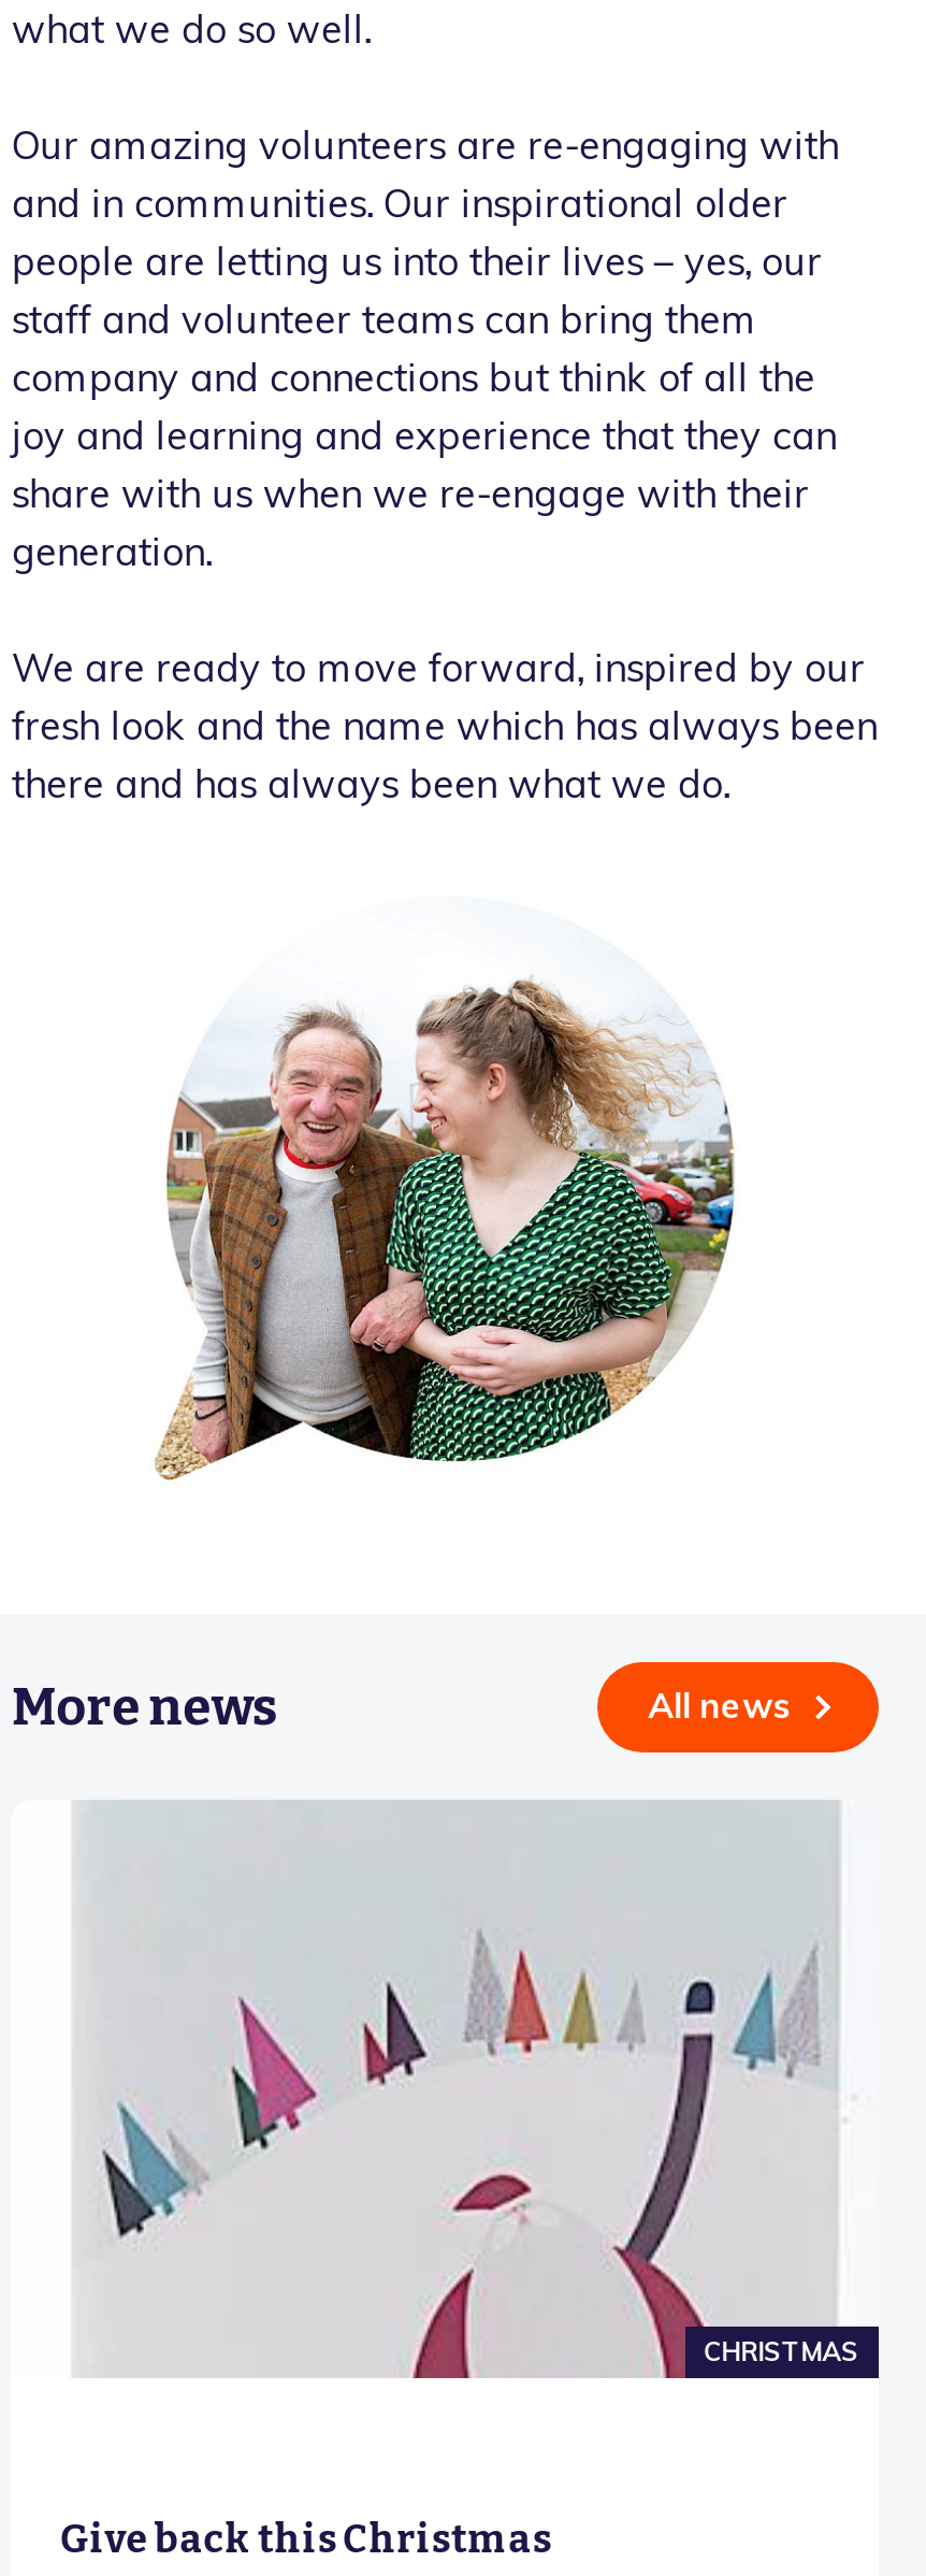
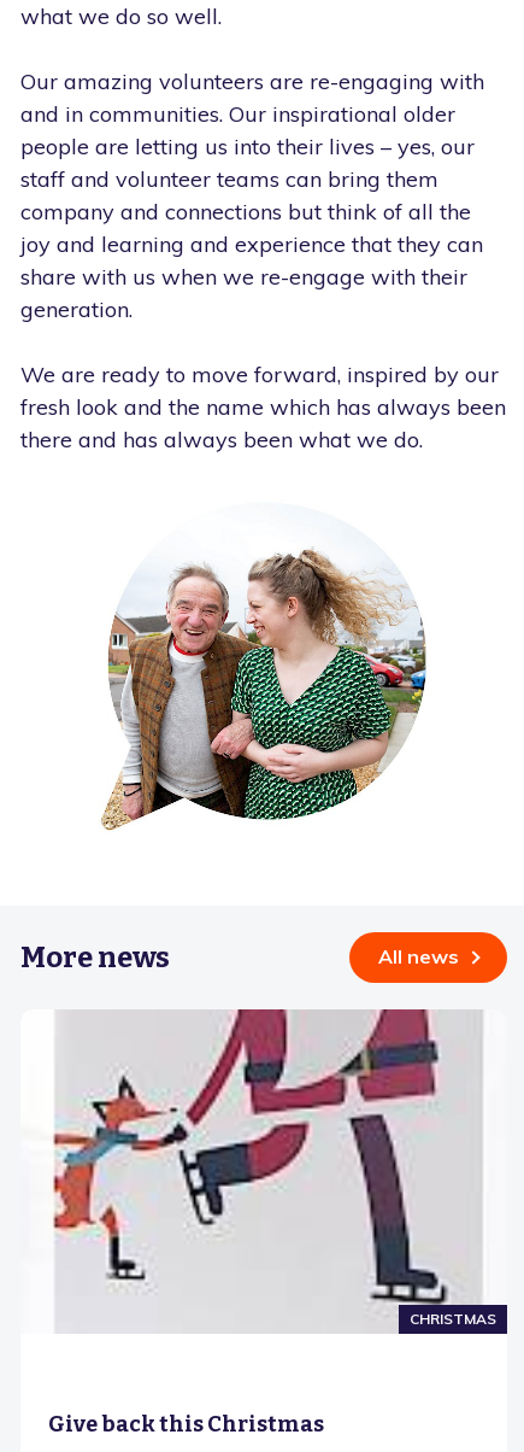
- [image]
+ [image]
